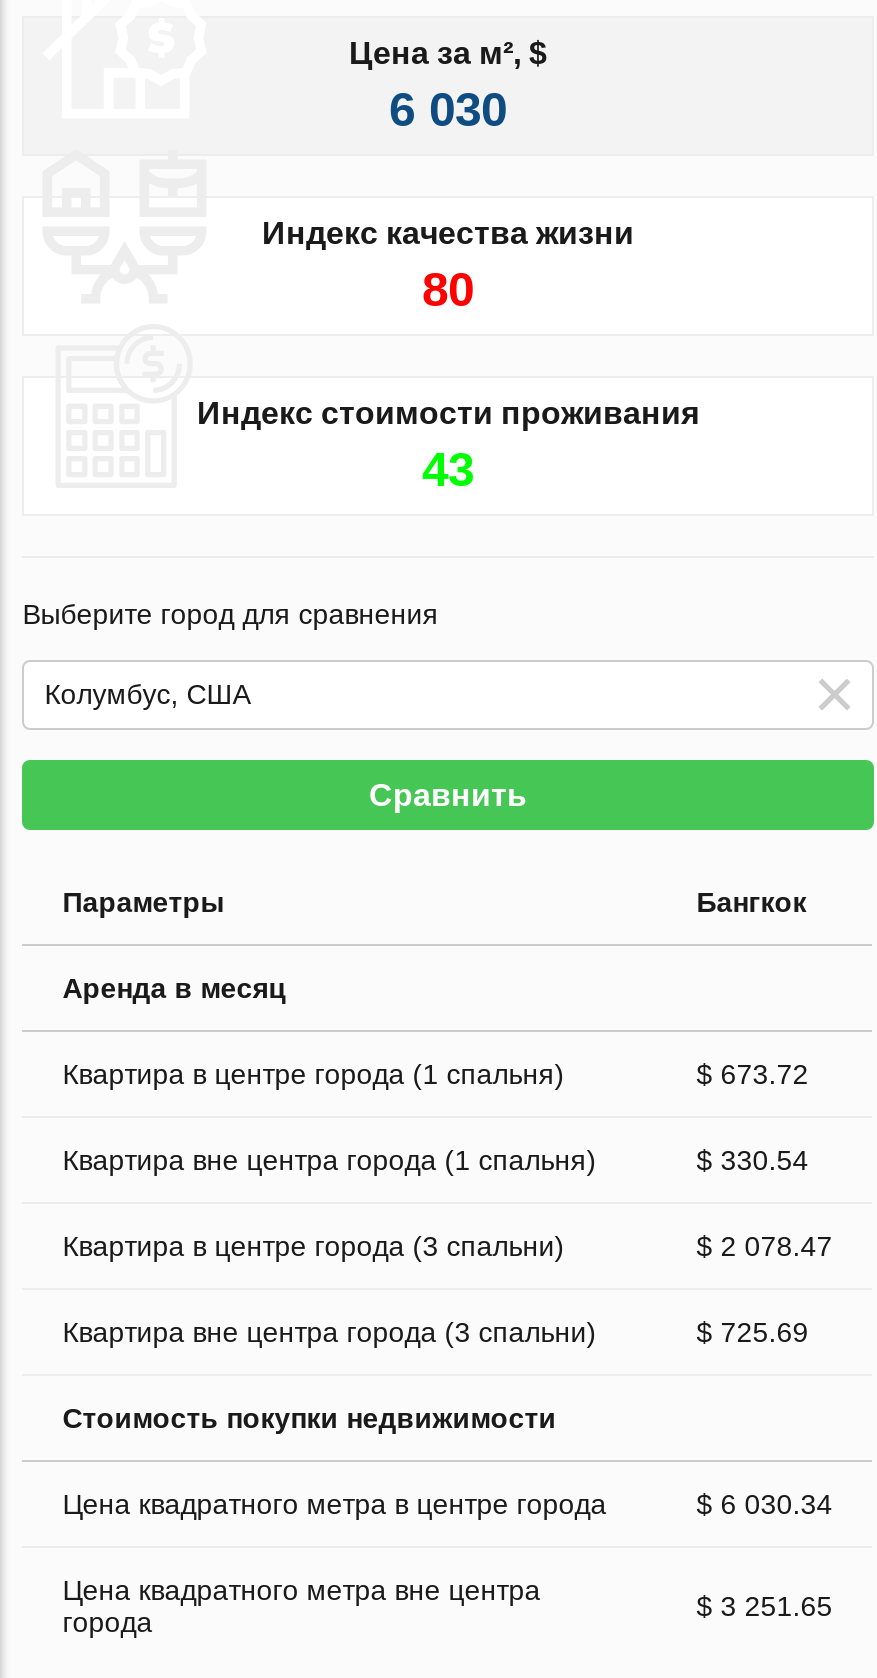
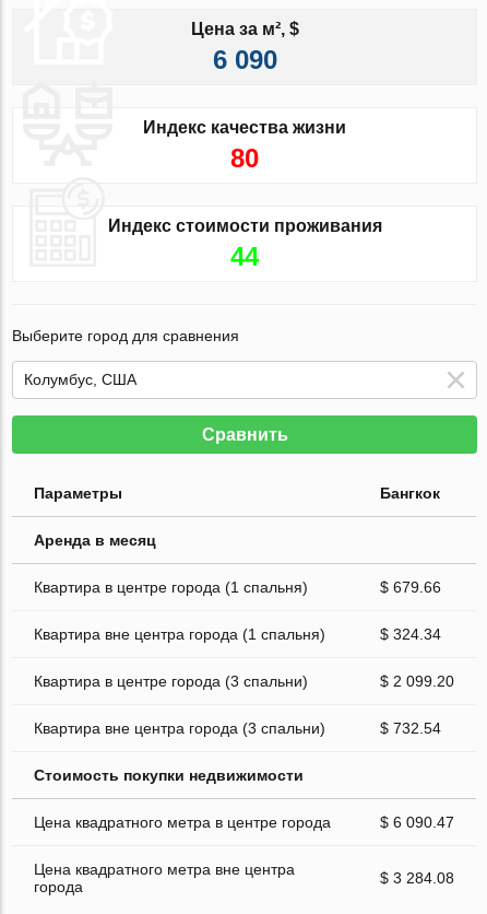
- 6 030
+ 6 090

- 43
+ 44

- $ 673.72
+ $ 679.66

- $ 330.54
+ $ 324.34

- $ 2 078.47
+ $ 2 099.20

- $ 725.69
+ $ 732.54

- $ 6 030.34
+ $ 6 090.47

- $ 3 251.65
+ $ 3 284.08
